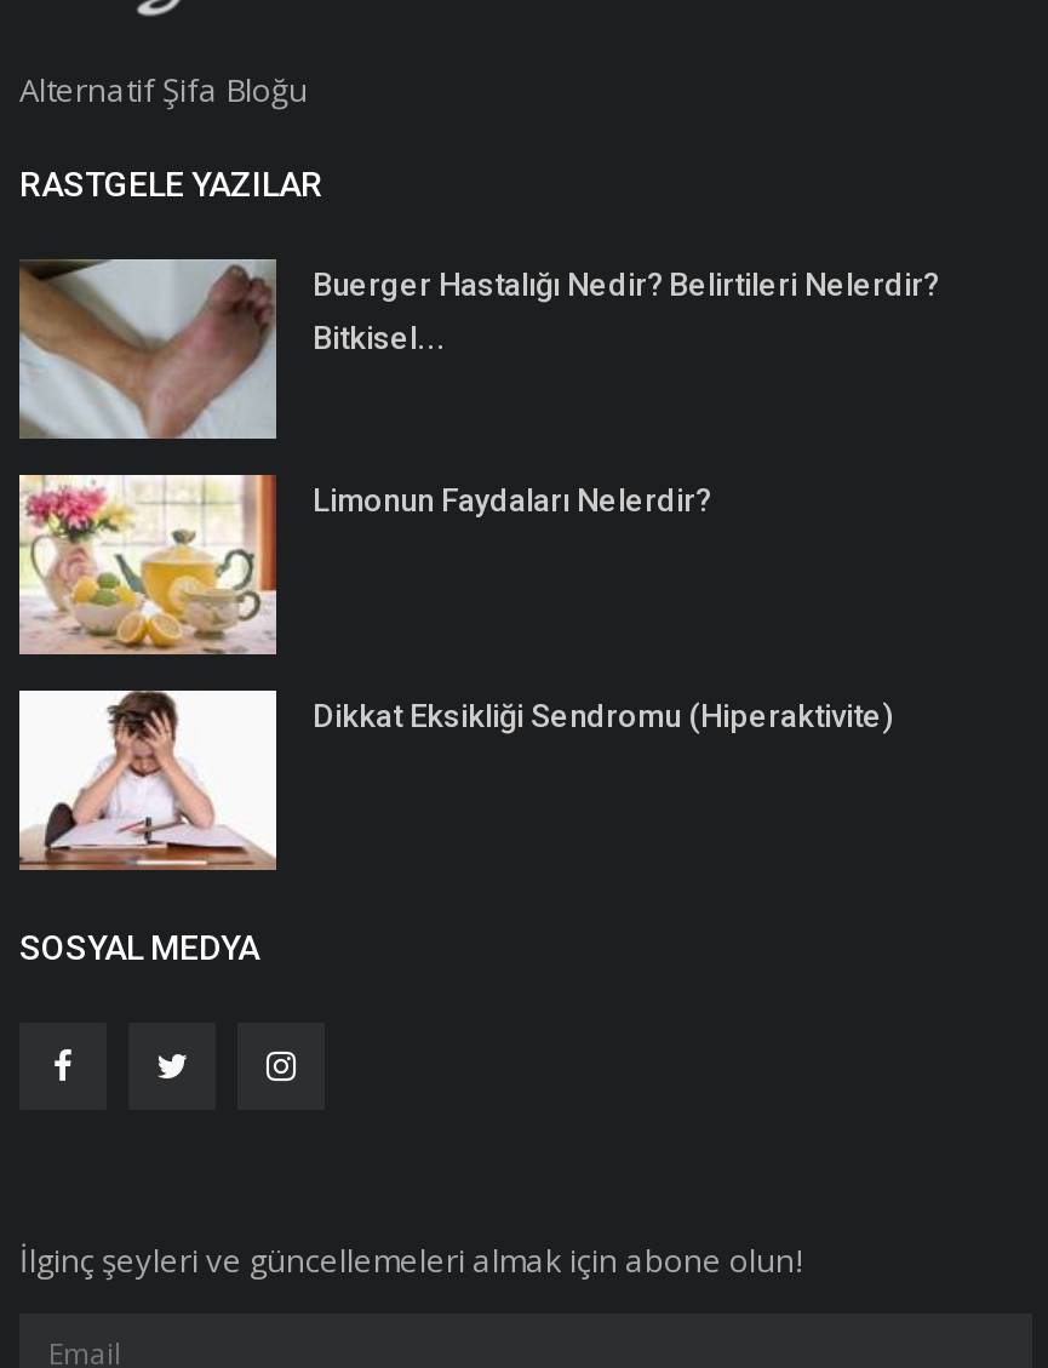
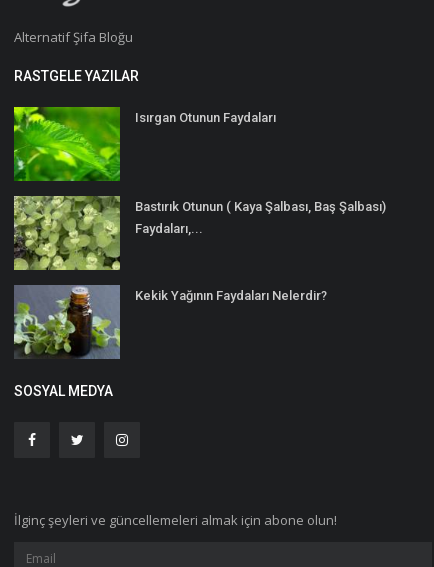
- [image]
- Buerger Hastalığı Nedir? Belirtileri Nelerdir?
+ [image]
+ Isırgan Otunun Faydaları

- Bitkisel...
+ Bastırık Otunun ( Kaya Şalbası, Baş Şalbası)

- [image]
- Limonun Faydaları Nelerdir?
+ [image]
+ Faydaları,...

- [image]
- Dikkat Eksikliği Sendromu (Hiperaktivite)
+ [image]
+ Kekik Yağının Faydaları Nelerdir?
